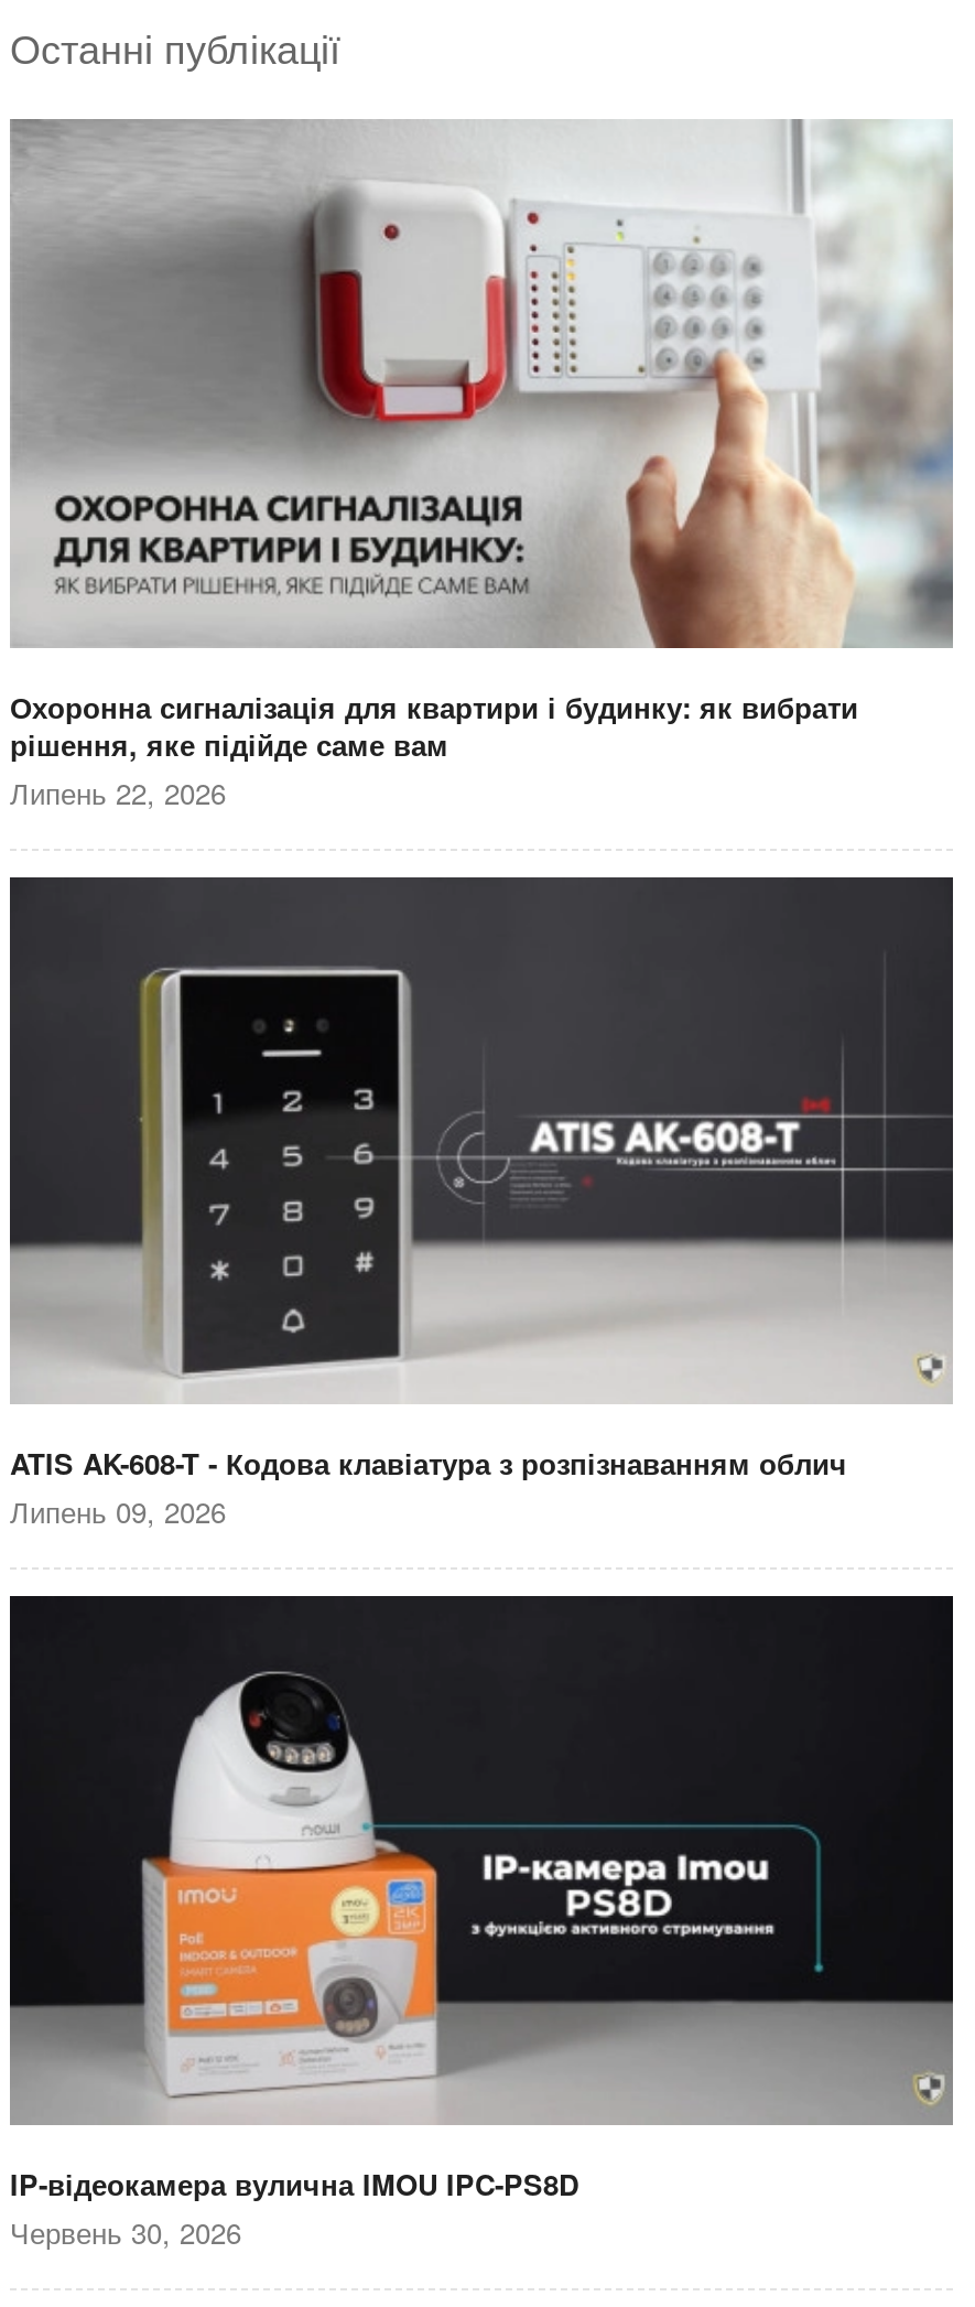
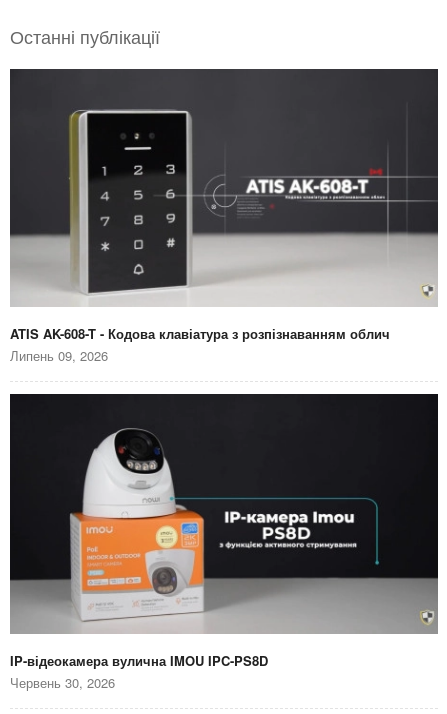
- [image]
- Охоронна сигналізація для квартири і будинку: як вибрати
- рішення, яке підійде саме вам
- Липень 22, 2026
